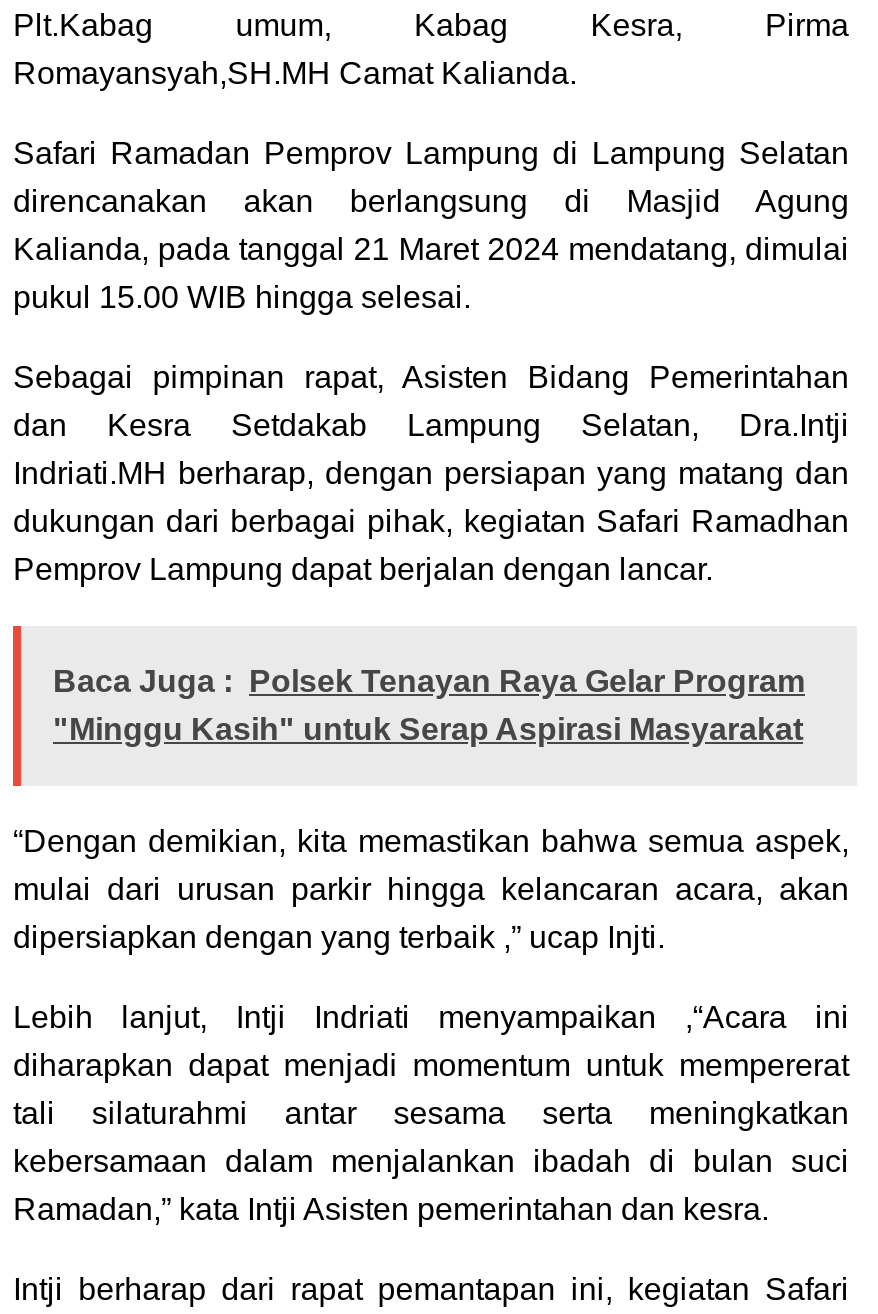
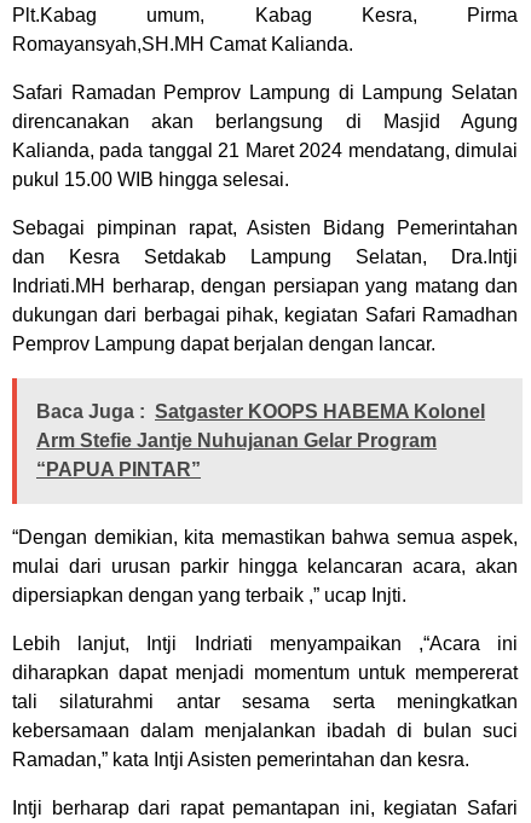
- Baca Juga : Polsek Tenayan Raya Gelar Program
- "Minggu Kasih" untuk Serap Aspirasi Masyarakat
+ Baca Juga : Satgaster KOOPS HABEMA Kolonel
+ Arm Stefie Jantje Nuhujanan Gelar Program
+ “PAPUA PINTAR”
